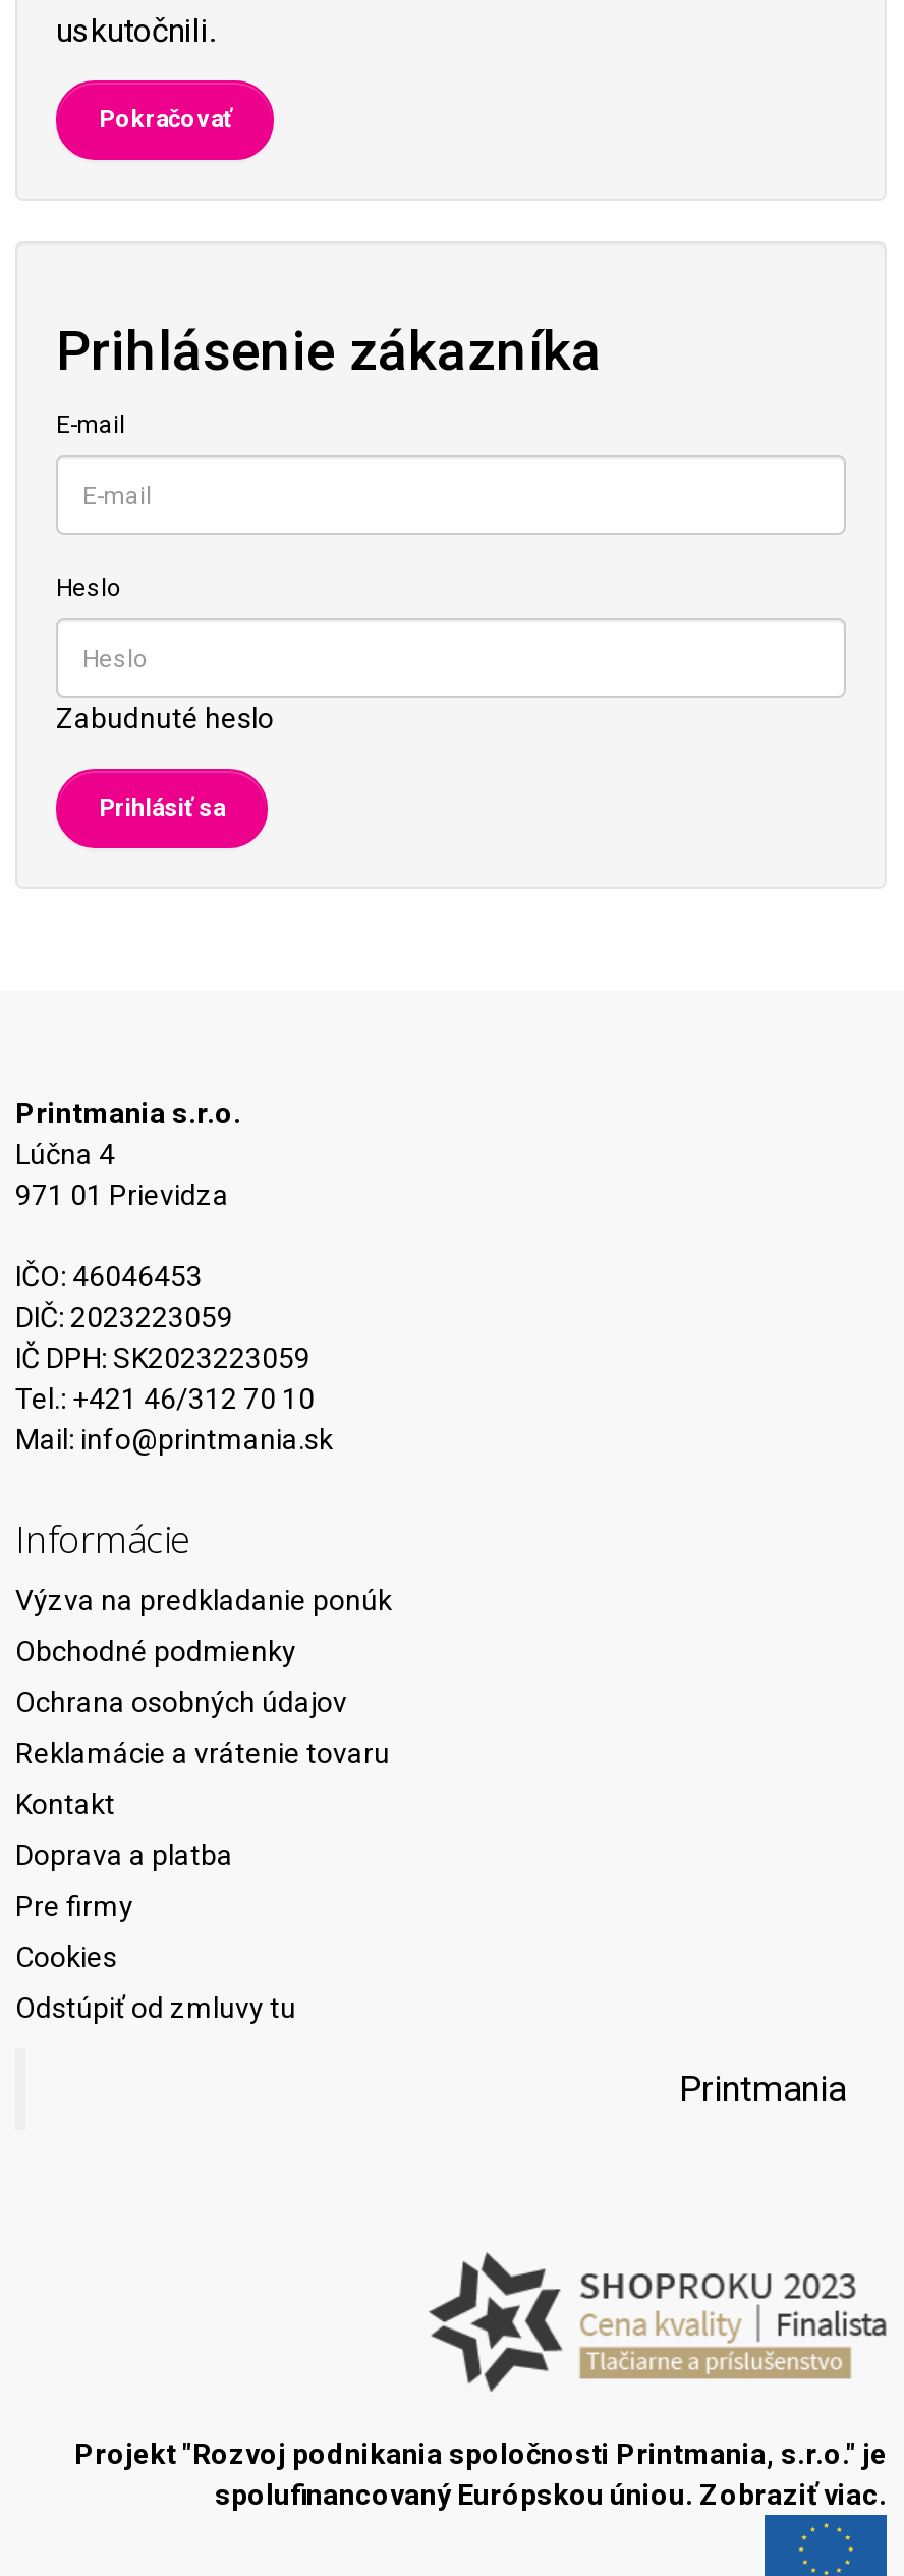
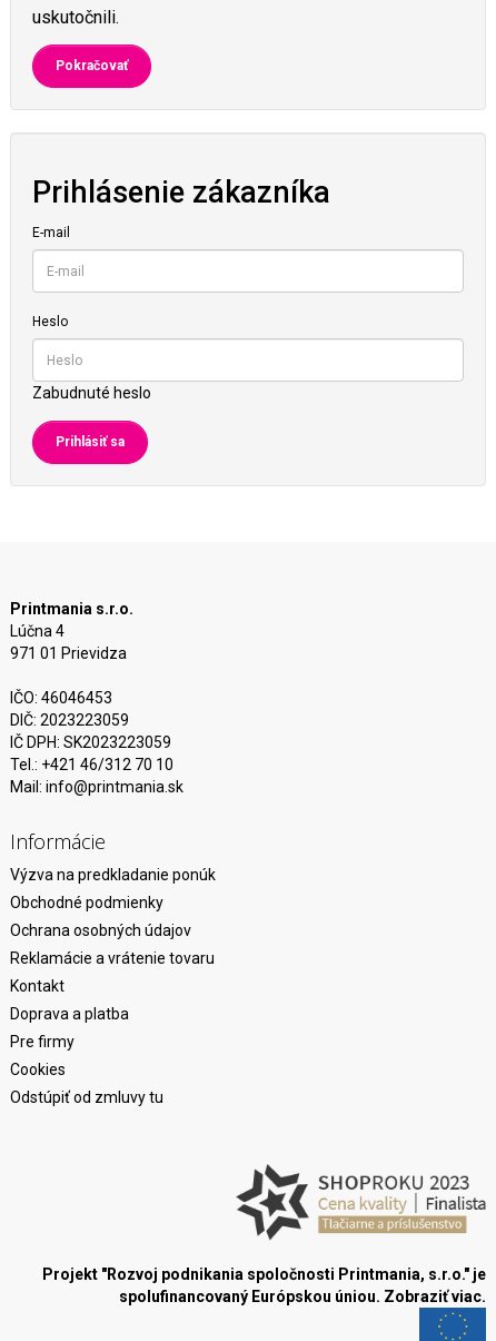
- Printmania
